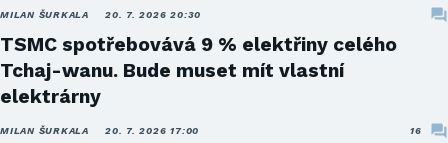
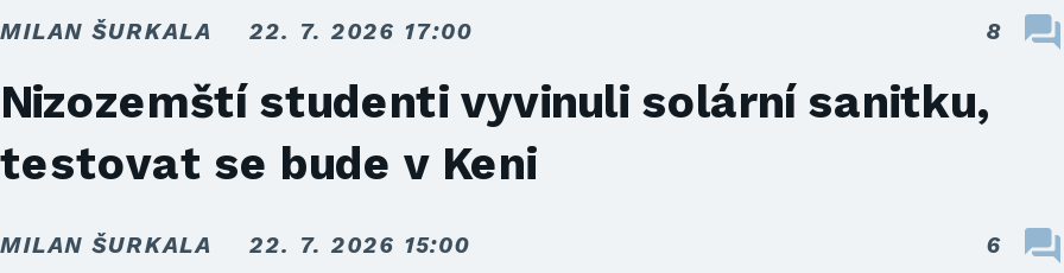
- 20. 7. 2026 20:30
+ 22. 7. 2026 17:00
+ 8

- TSMC spotřebovává 9 % elektřiny celého
- Tchaj-wanu. Bude muset mít vlastní
- elektrárny
+ Nizozemští studenti vyvinuli solární sanitku,
+ testovat se bude v Keni

- 20. 7. 2026 17:00
- 16
+ 22. 7. 2026 15:00
+ 6
